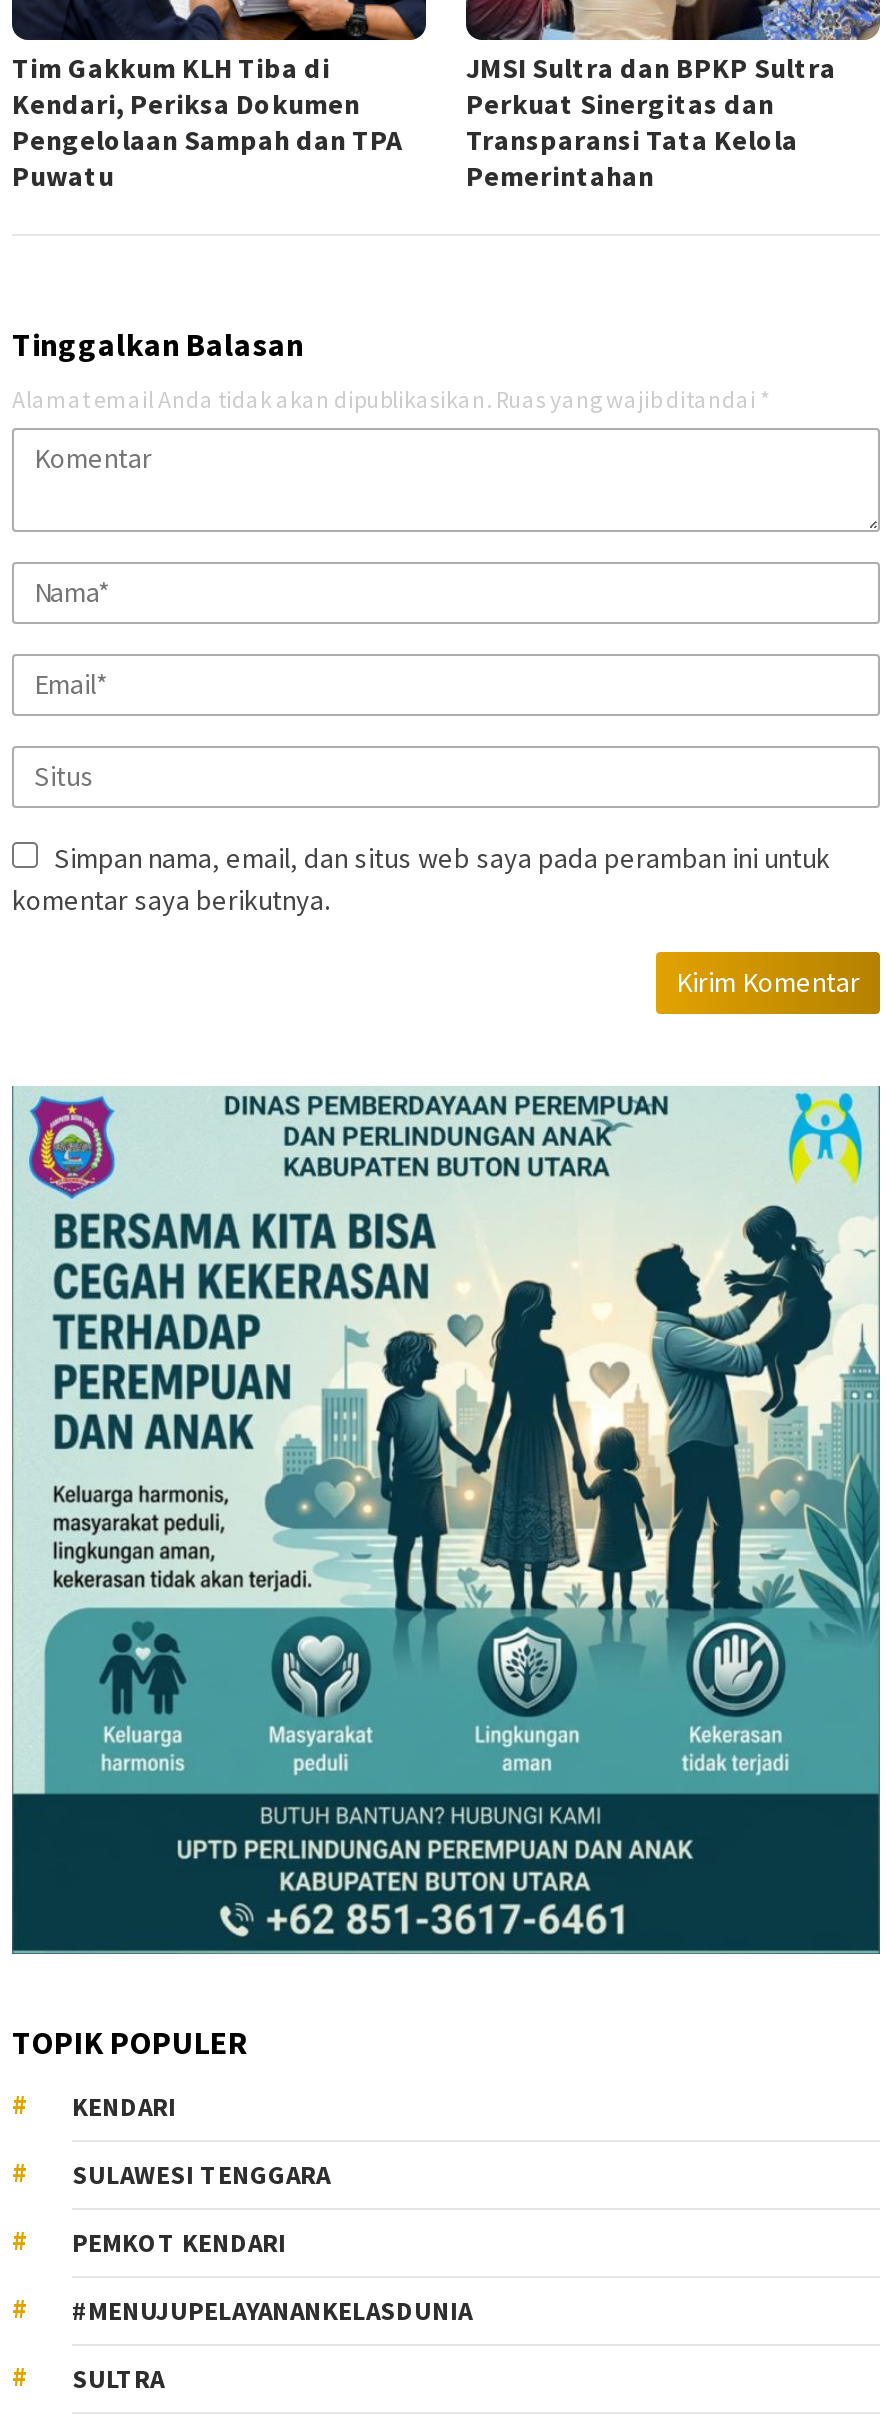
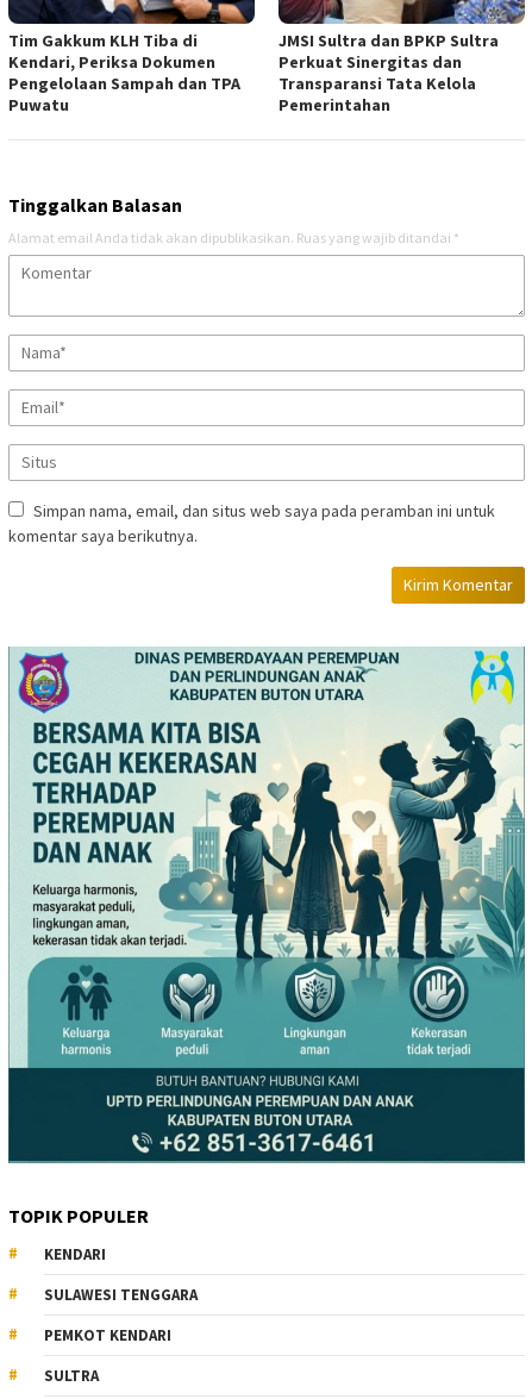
- #MENUJUPELAYANANKELASDUNIA
